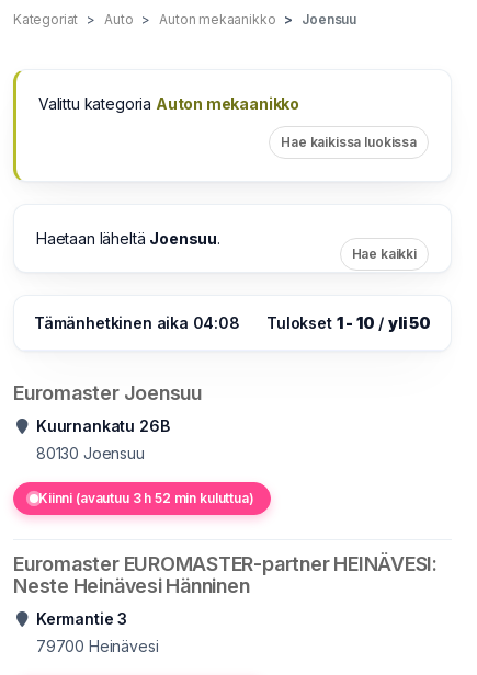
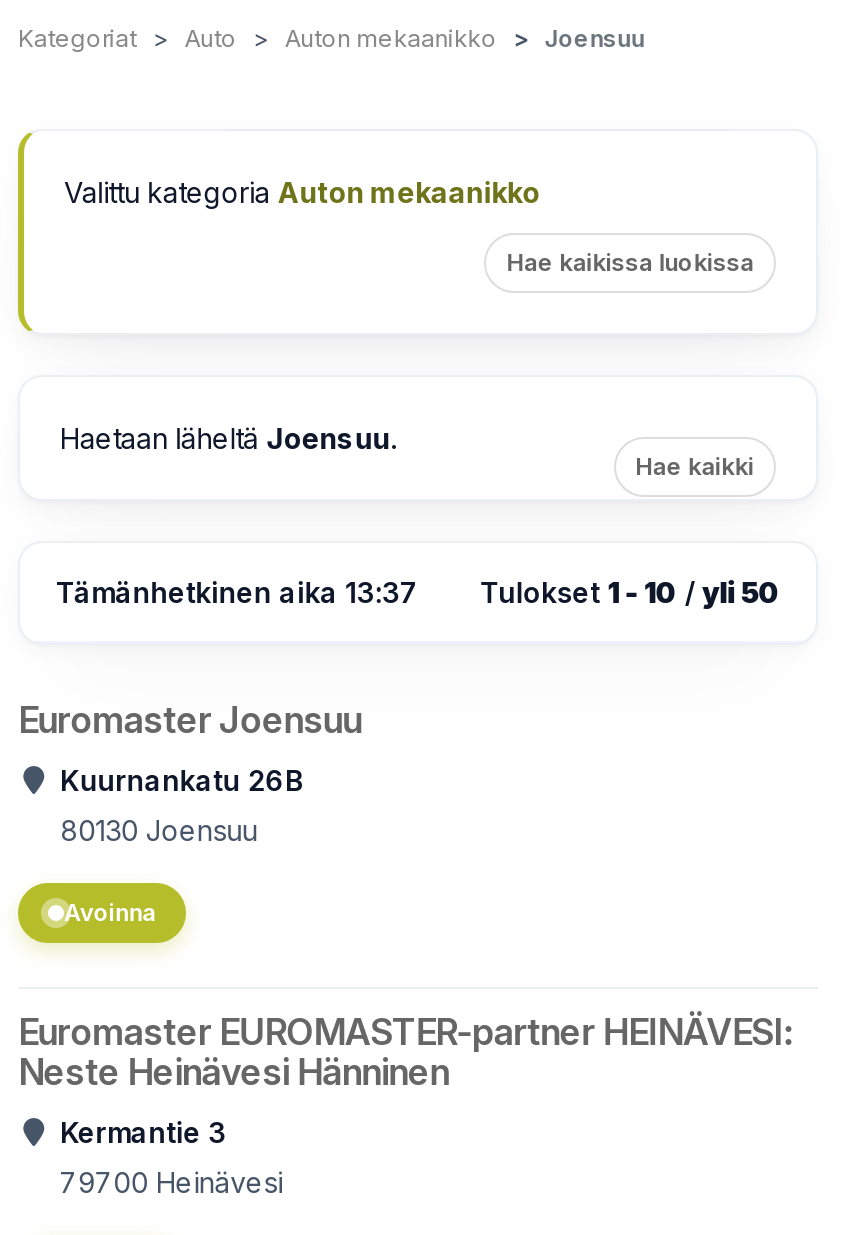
- Tämänhetkinen aika 04:08
+ Tämänhetkinen aika 13:37

- Kiinni (avautuu 3 h 52 min kuluttua)
+ Avoinna
